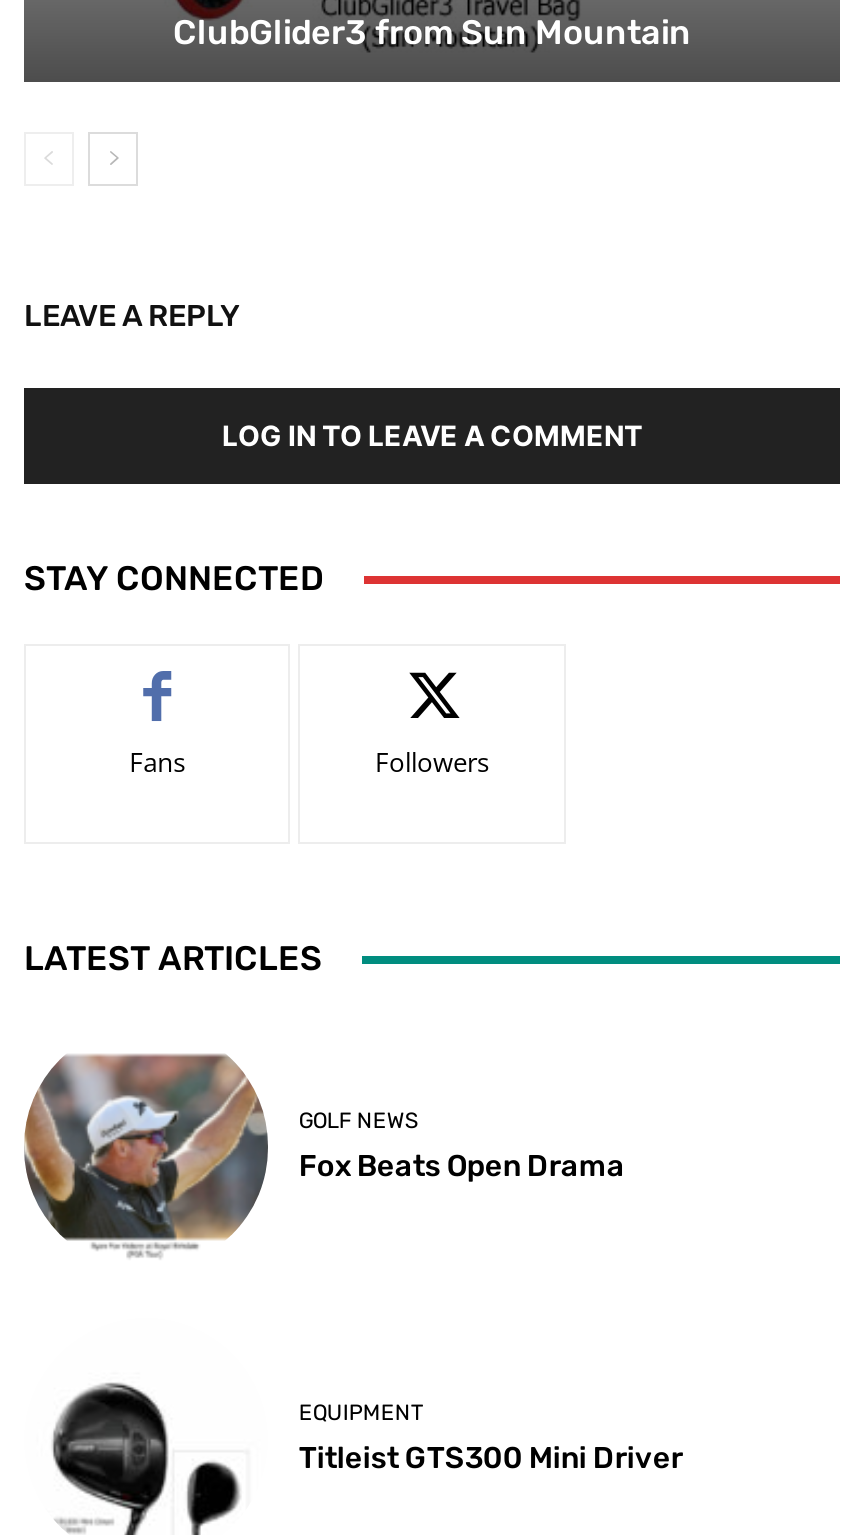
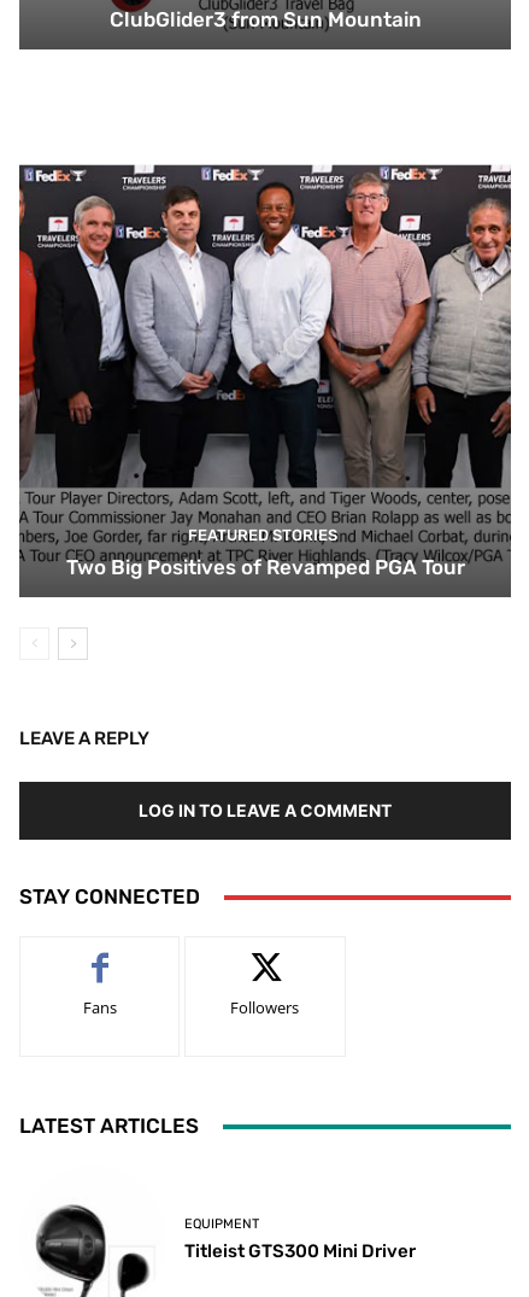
+ [image]
+ FEATURED STORIES
+ Two Big Positives of Revamped PGA Tour

moved down: LEAVE A REPLY | LOG IN TO LEAVE A COMMENT | STAY CONNECTED | Fans | Followers | LATEST ARTICLES

- [image]
- GOLF NEWS
- Fox Beats Open Drama
